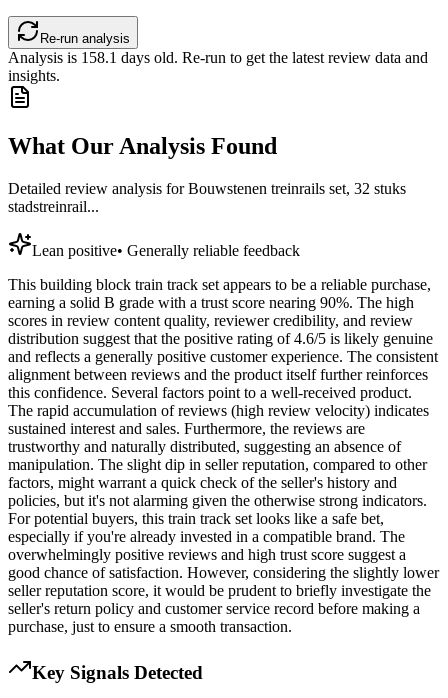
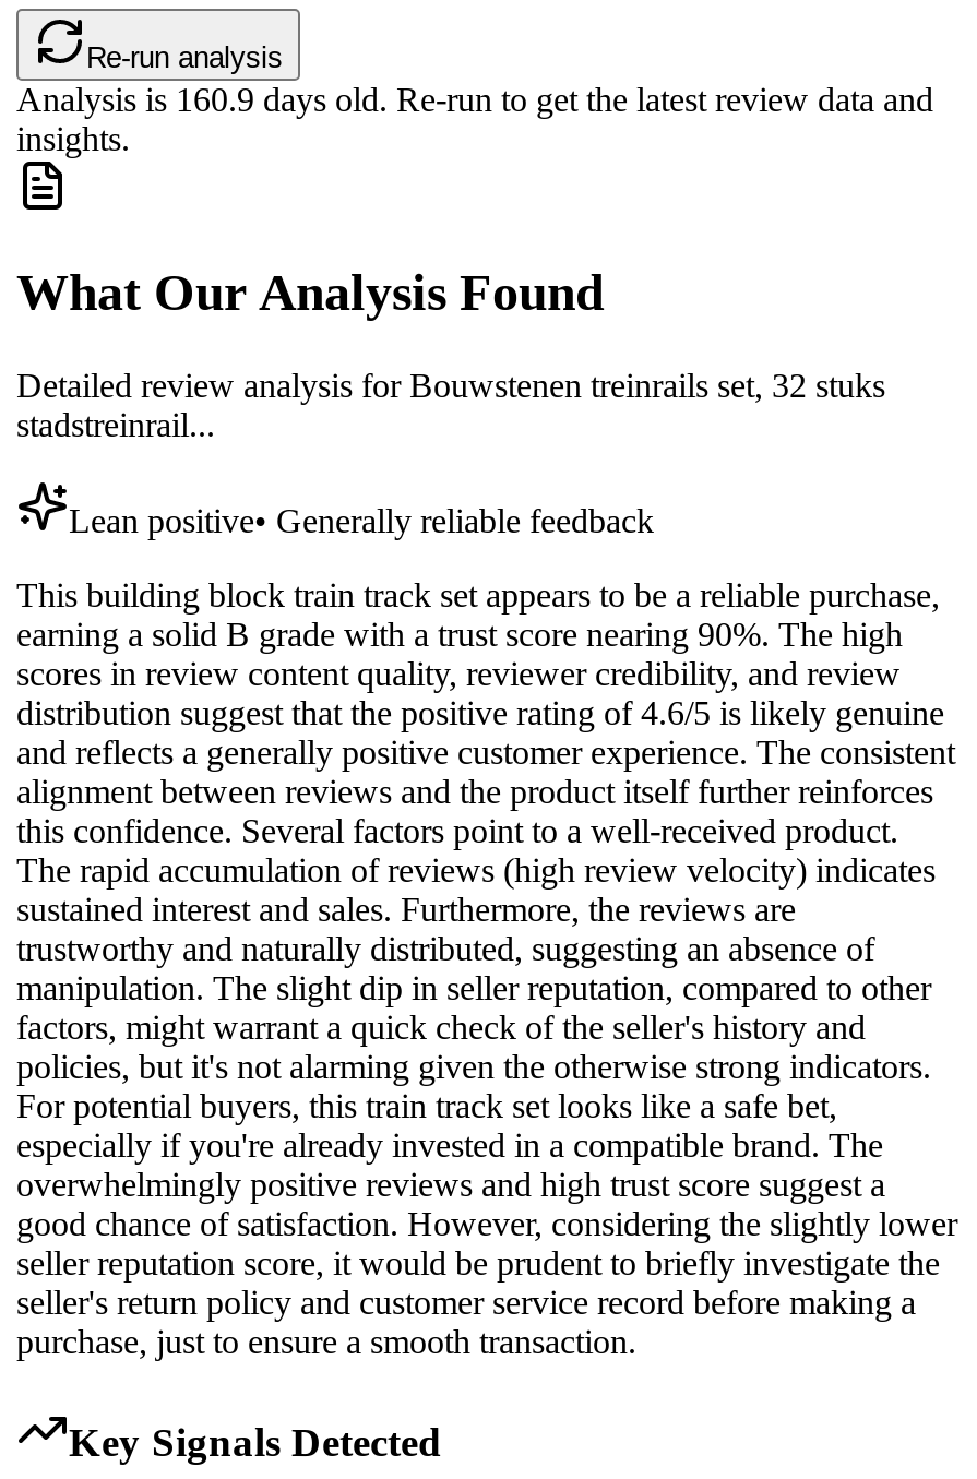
- Analysis is158.1days old. Re-run to get the latest review data and
+ Analysis is160.9days old. Re-run to get the latest review data and
